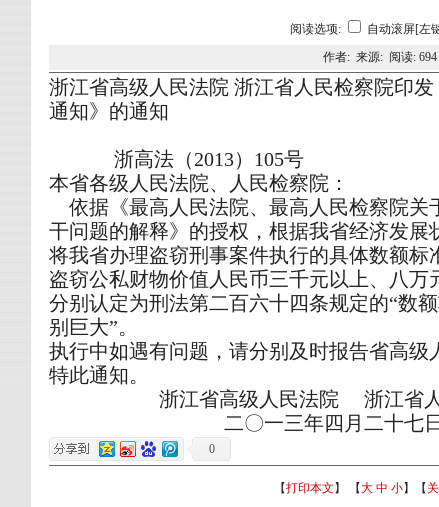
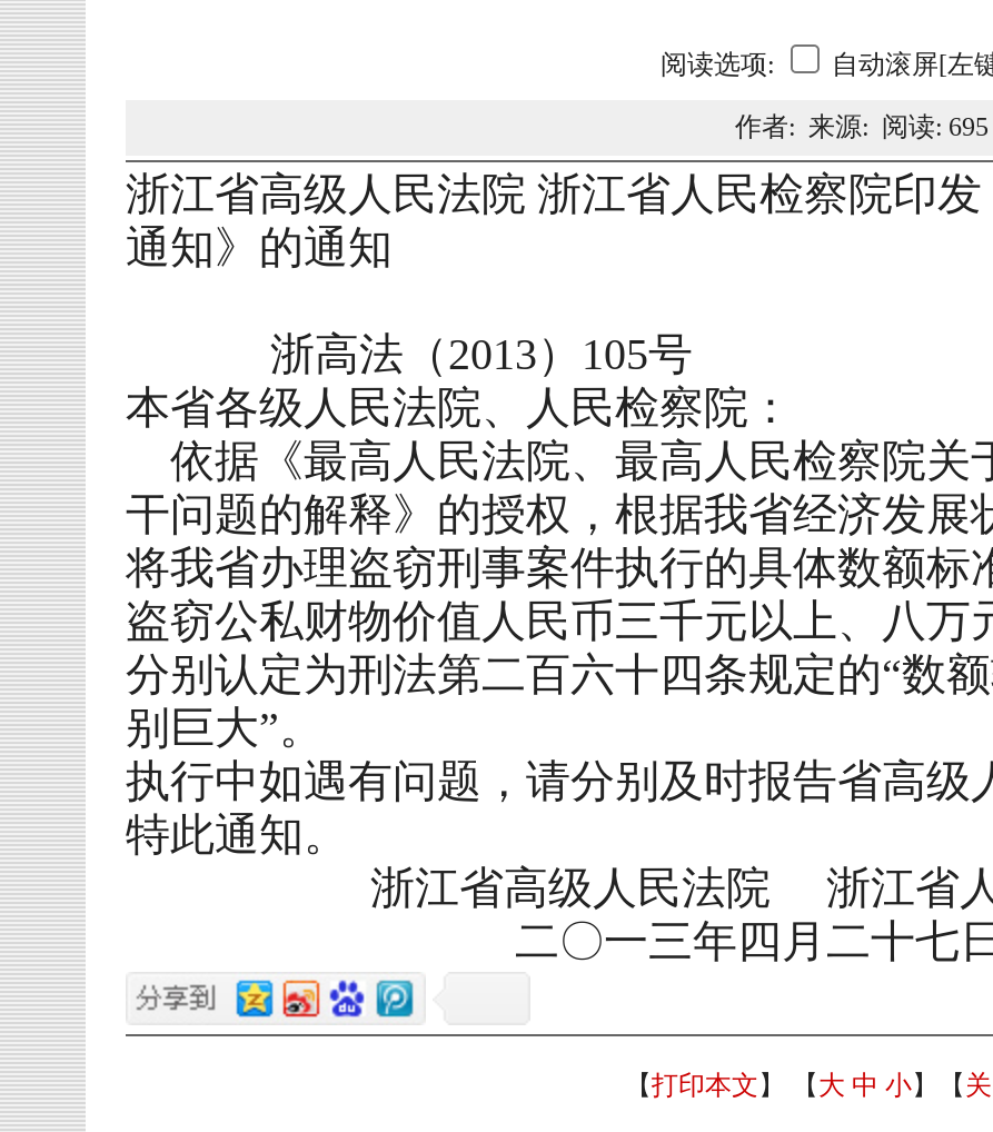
- 作者: 来源: 阅读: 694
+ 作者: 来源: 阅读: 695

- 0
